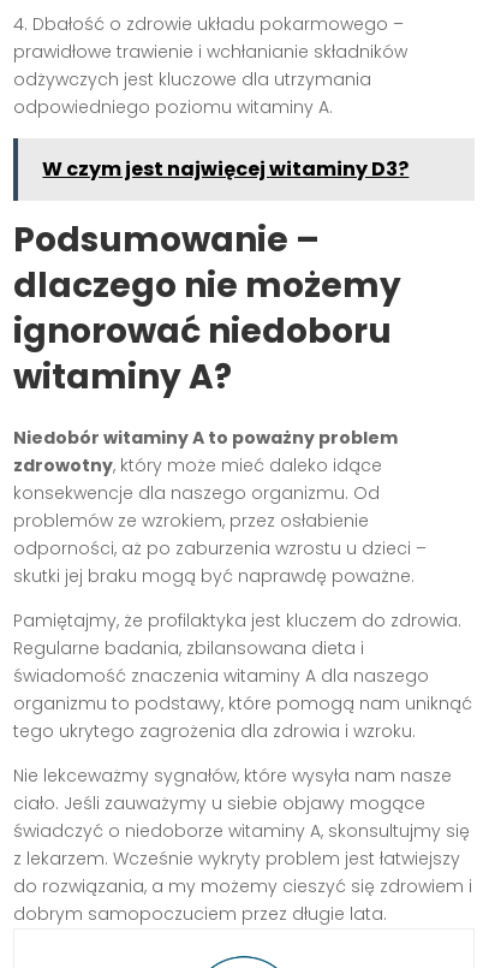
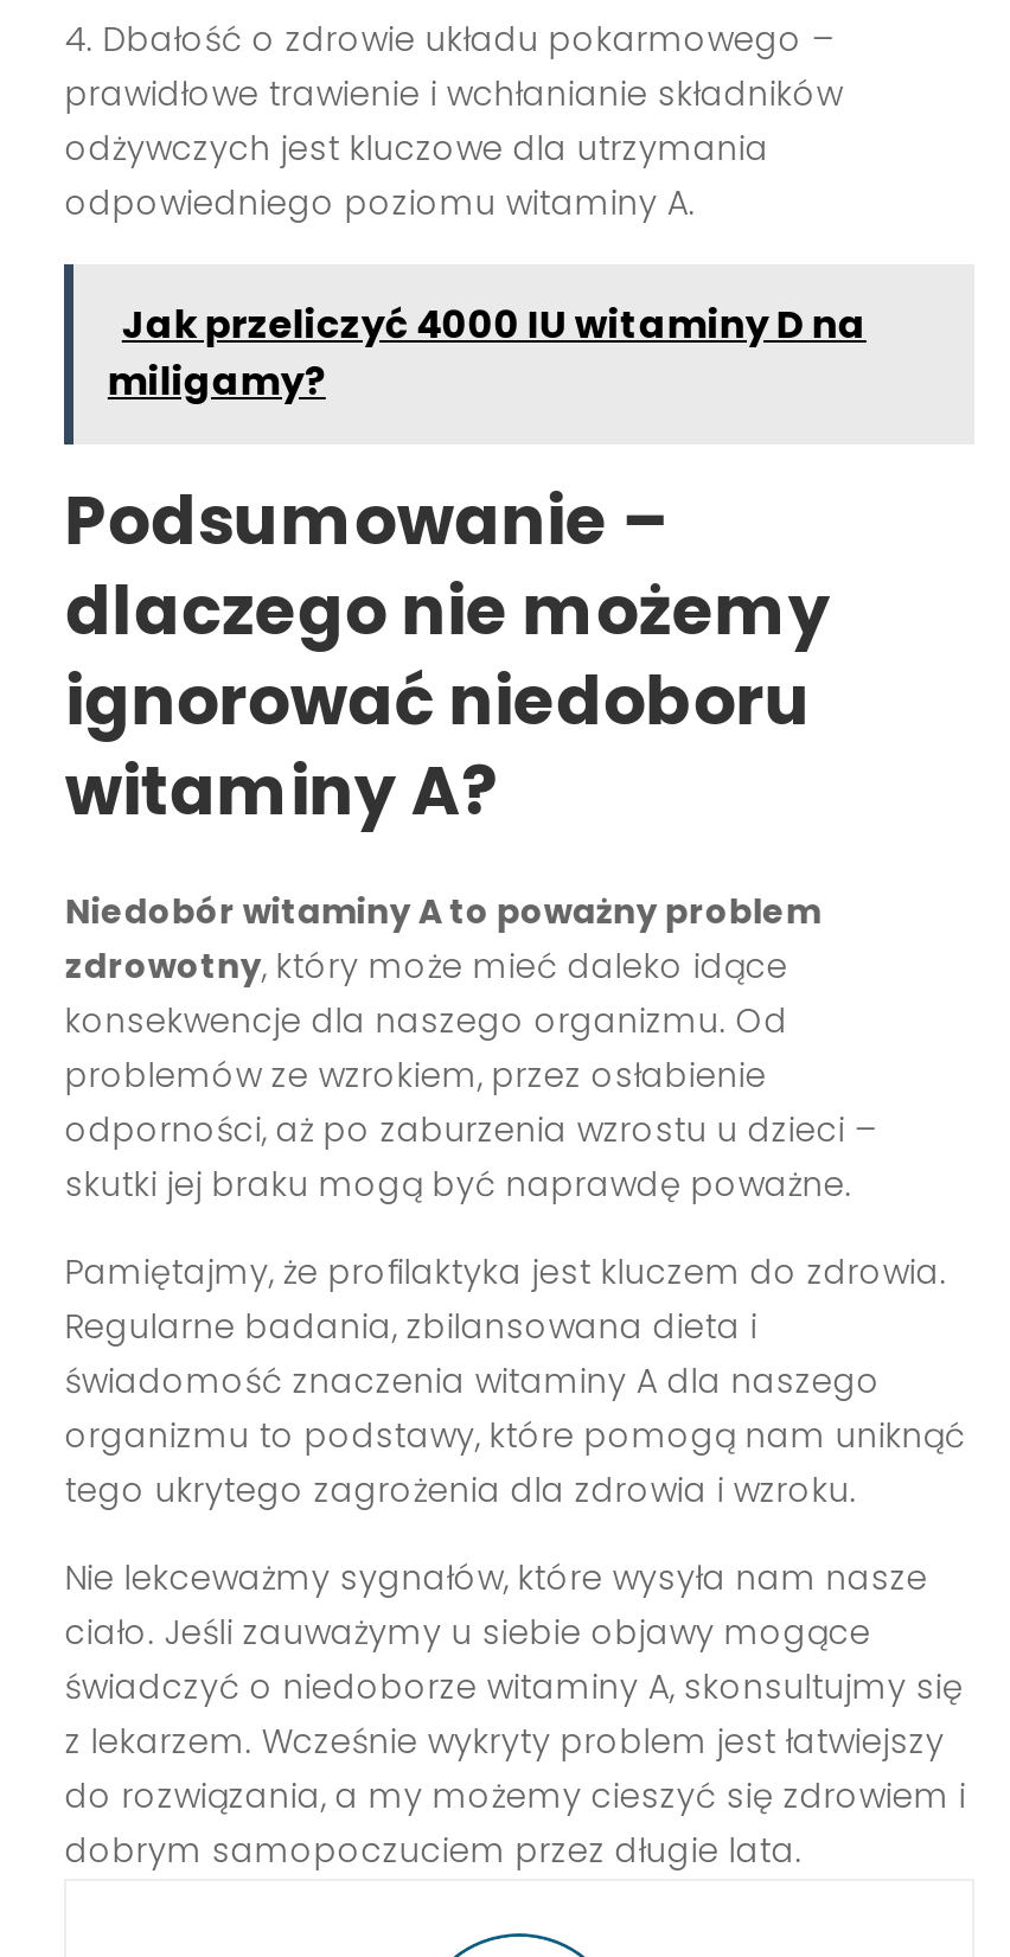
- W czym jest najwięcej witaminy D3?
+ Jak przeliczyć 4000 IU witaminy D na
+ miligamy?
